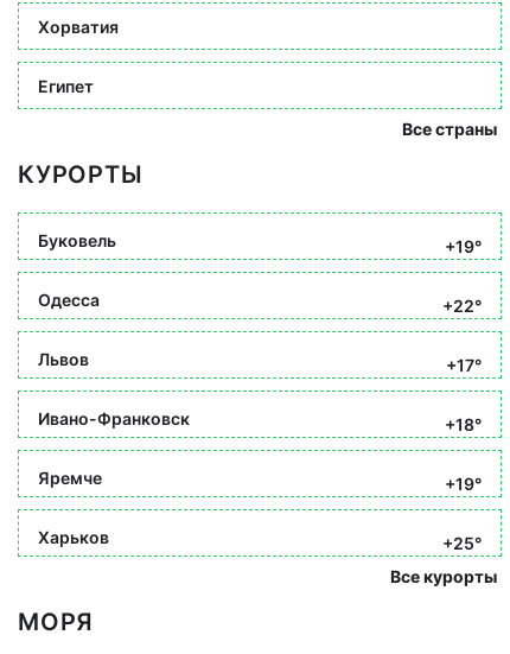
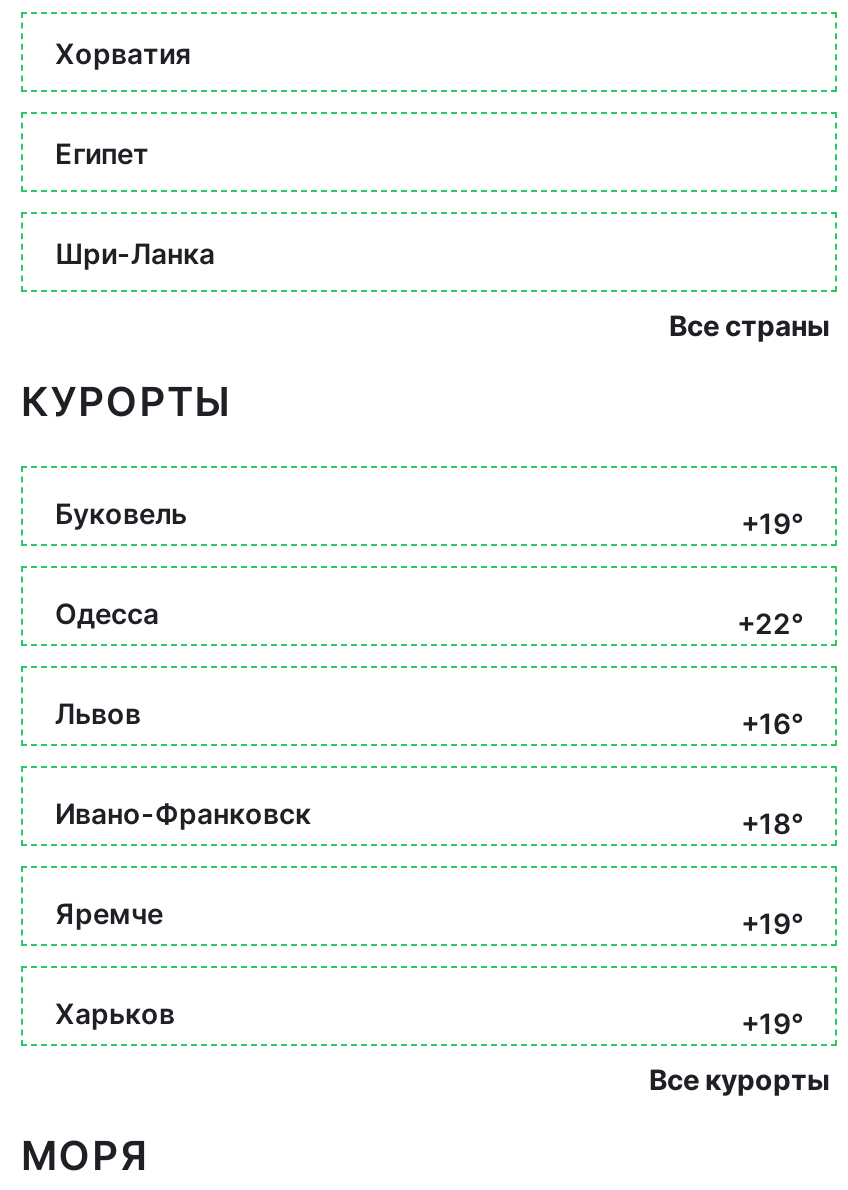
+ Шри-Ланка

- +17°
+ +16°

- +25°
+ +19°
